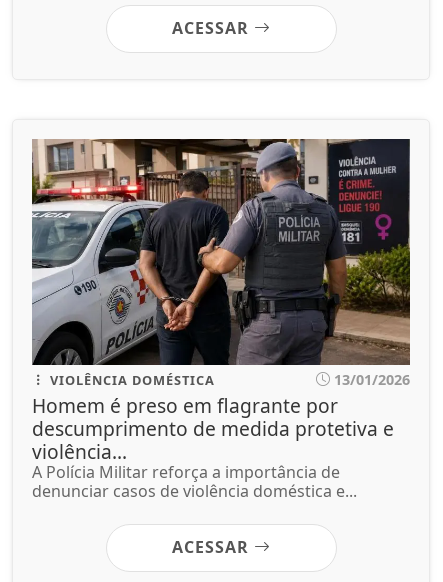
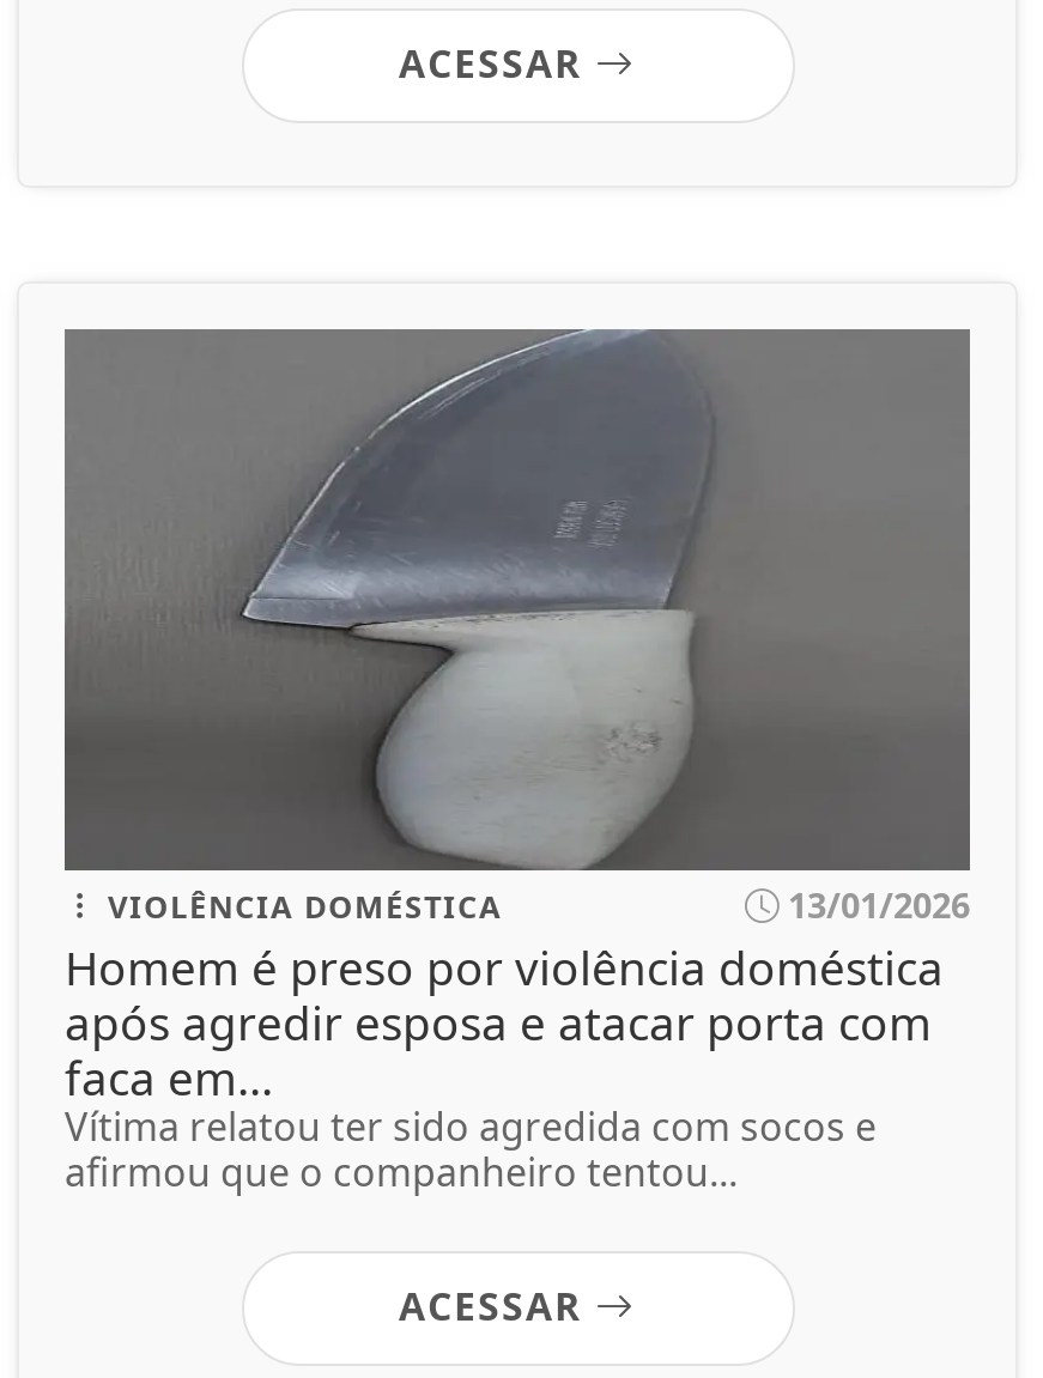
- [image]
- Homem é preso em flagrante por
- descumprimento de medida protetiva e
- violência...
- A Polícia Militar reforça a importância de
- denunciar casos de violência doméstica e...
+ [image]
+ Homem é preso por violência doméstica
+ após agredir esposa e atacar porta com
+ faca em...
+ Vítima relatou ter sido agredida com socos e
+ afirmou que o companheiro tentou...
